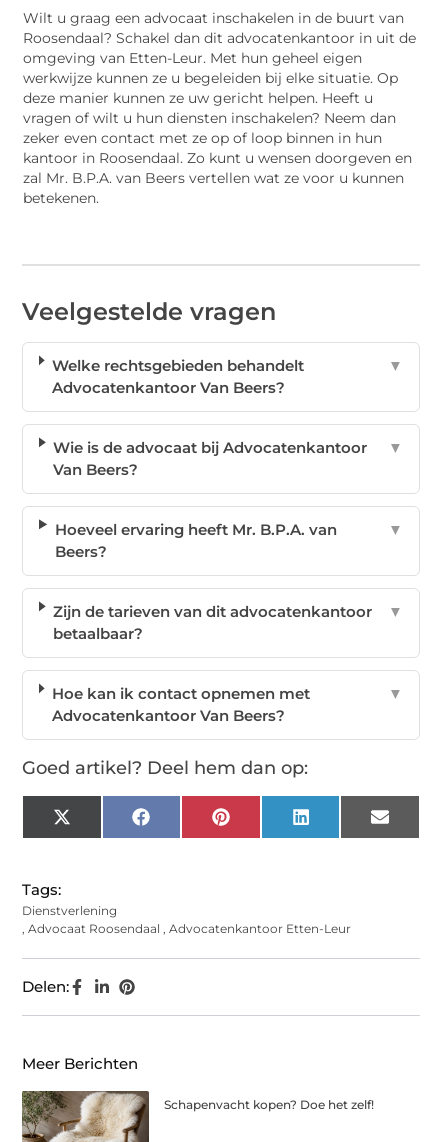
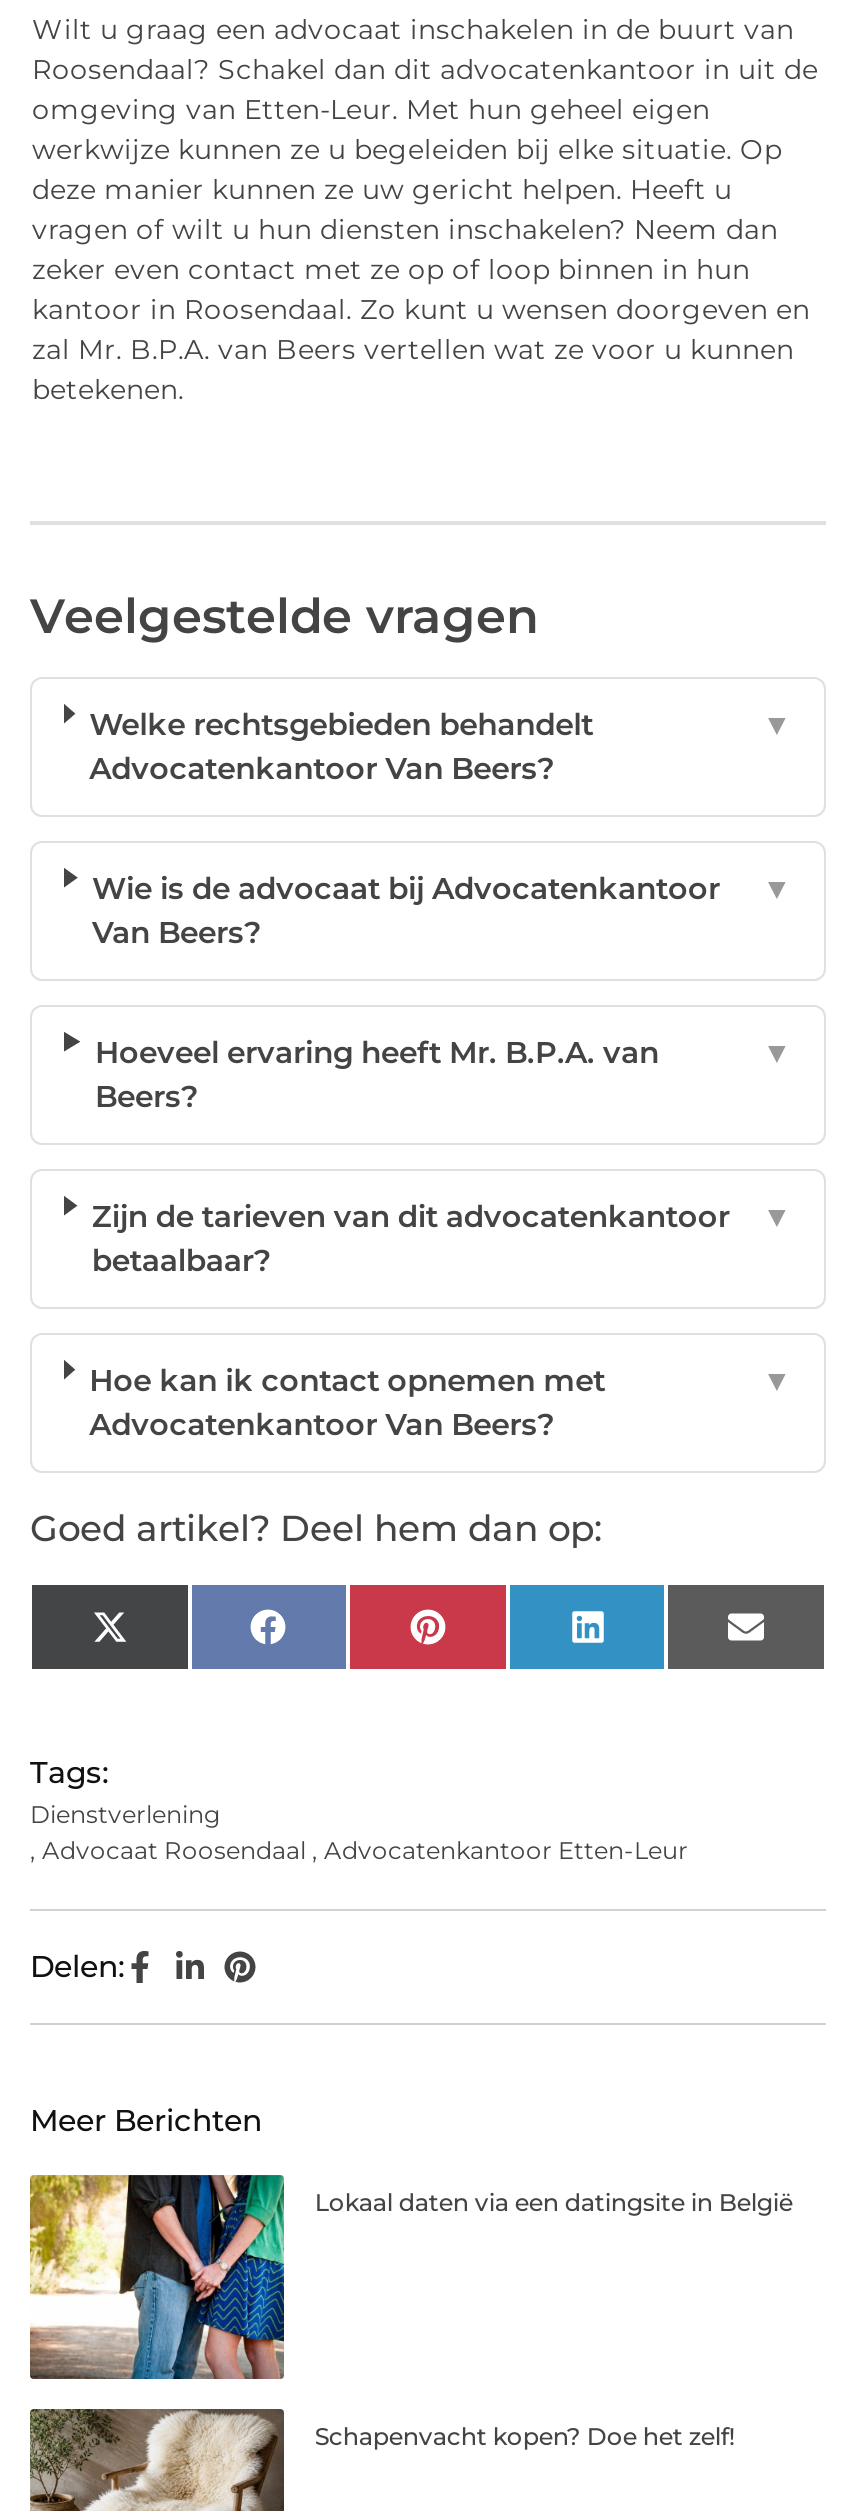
+ [image]
+ Lokaal daten via een datingsite in België
